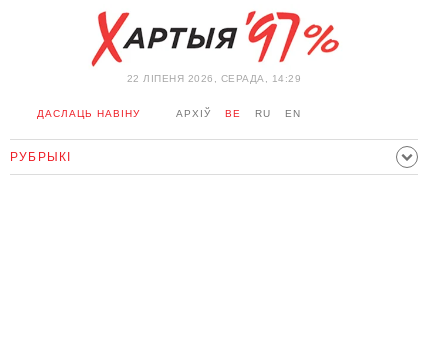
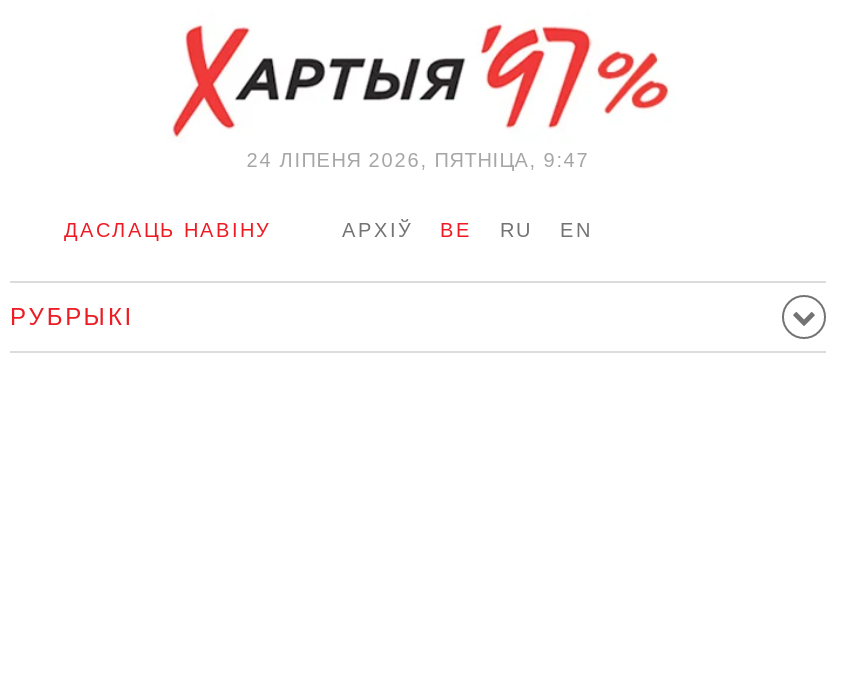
- 22 ЛIПЕНЯ 2026, СЕРАДА, 14:29
+ 24 ЛIПЕНЯ 2026, ПЯТНІЦА, 9:47
